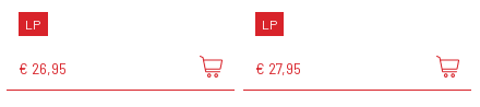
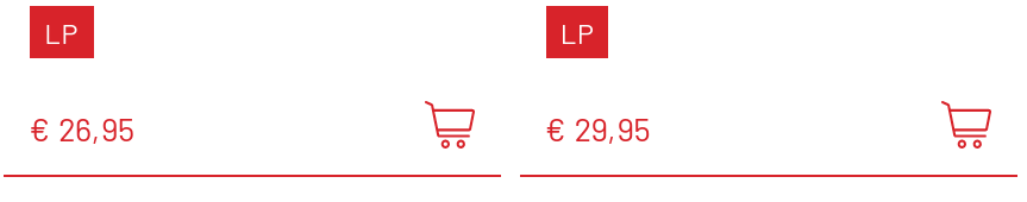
- € 27,95
+ € 29,95
